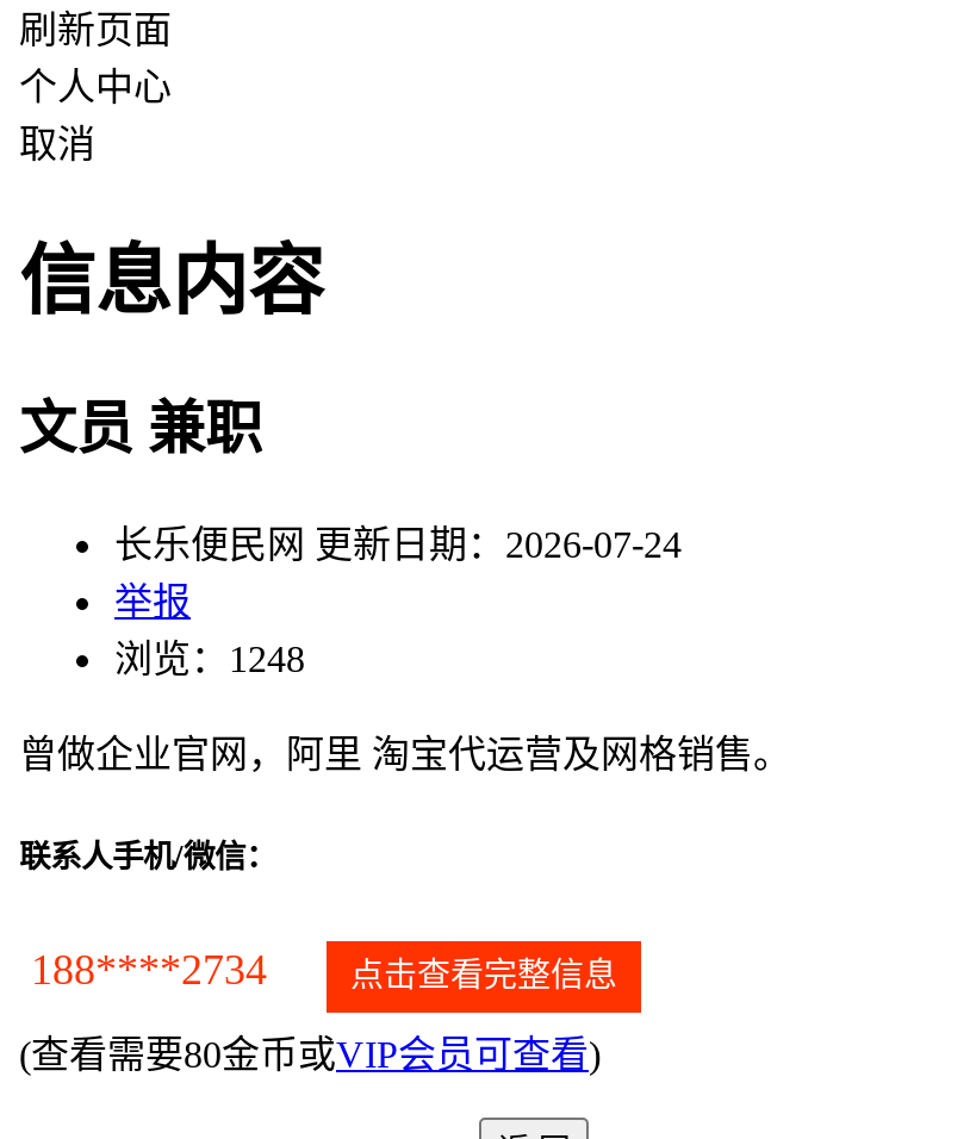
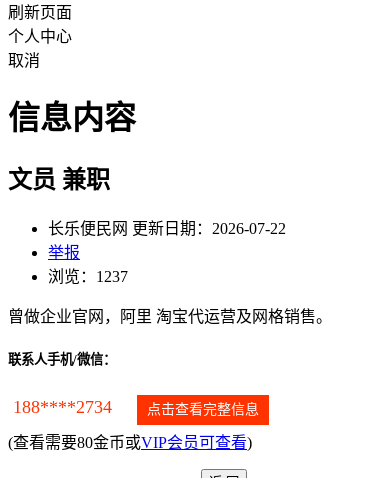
- 长乐便民网 更新日期：2026-07-24
+ 长乐便民网 更新日期：2026-07-22

- 浏览：1248
+ 浏览：1237
